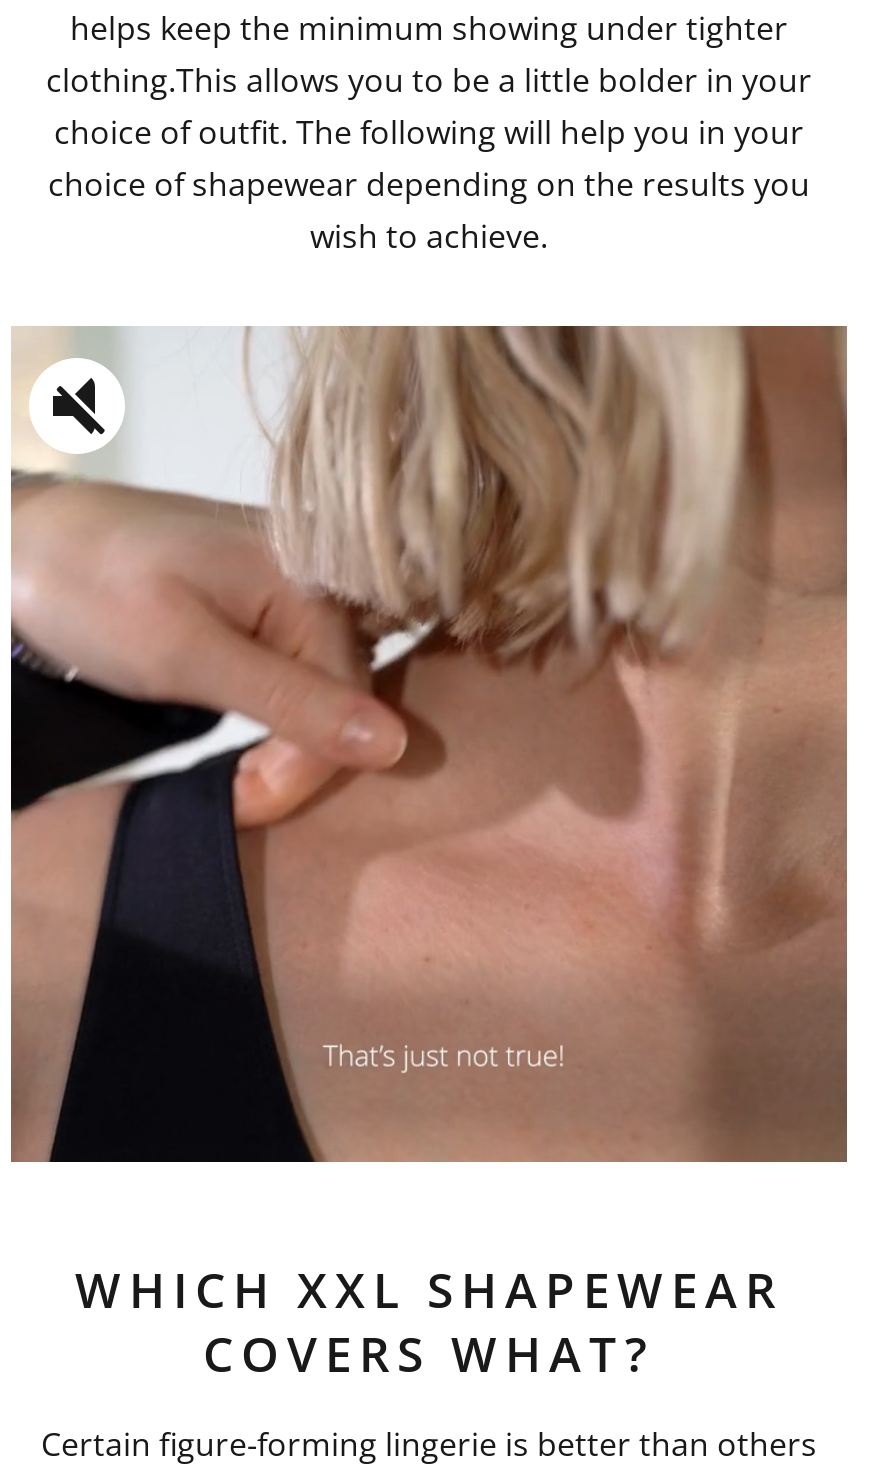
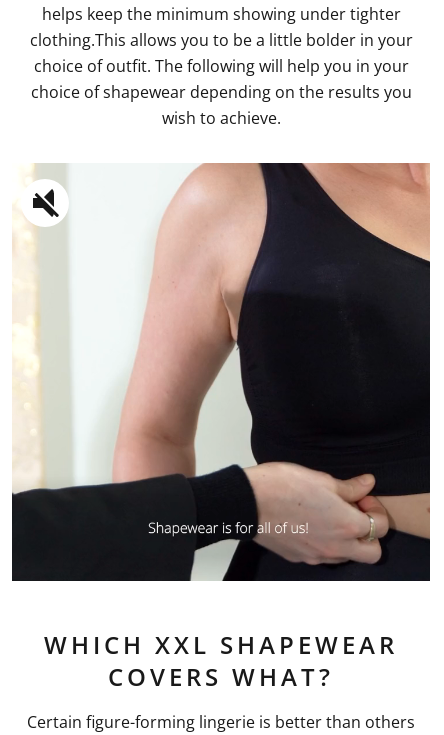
- [image]
+ [image]
